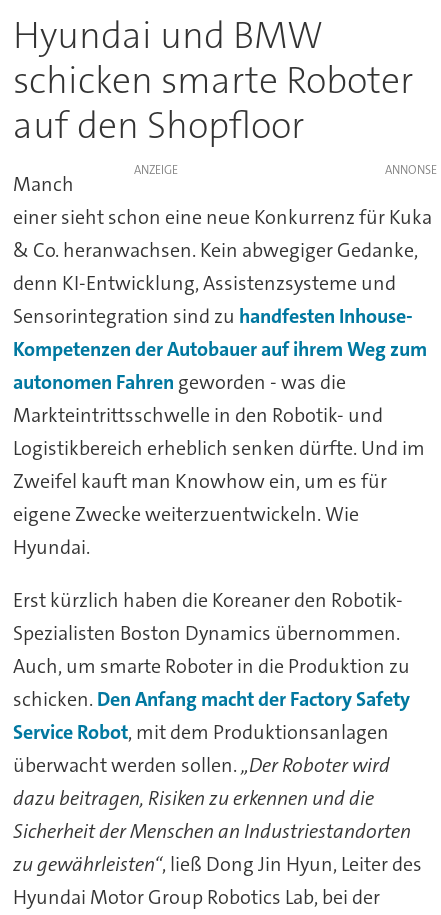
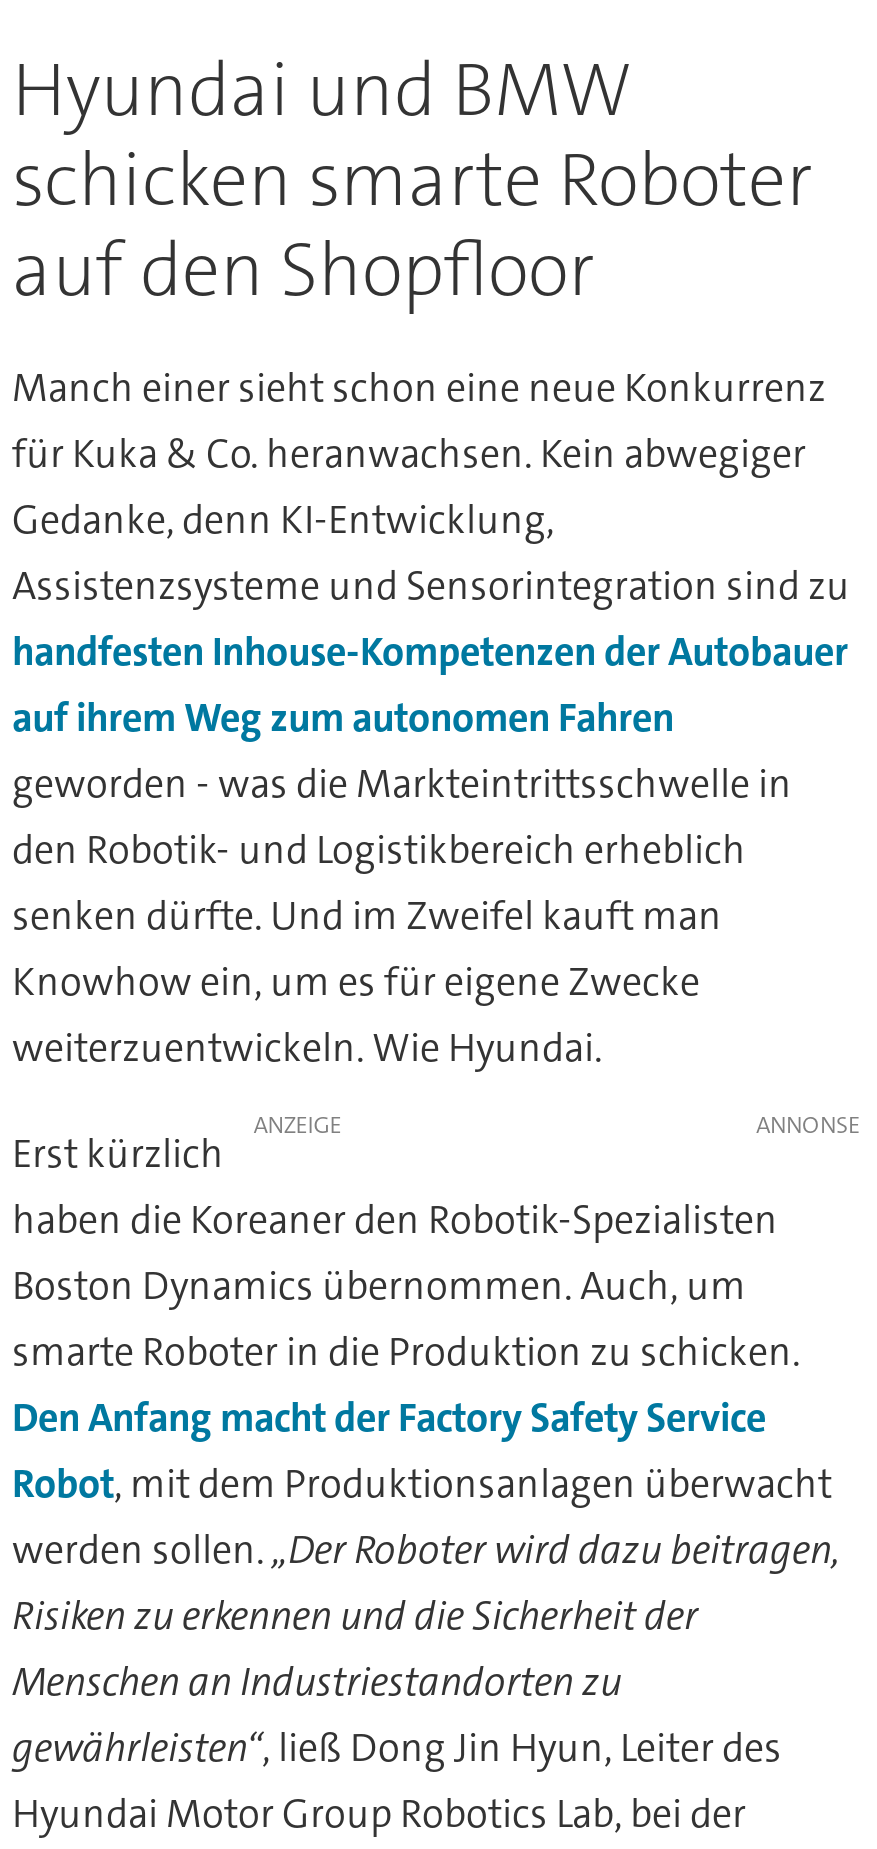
+ Manch einer sieht schon eine neue Konkurrenz
+ für Kuka & Co. heranwachsen. Kein abwegiger
+ Gedanke, denn KI-Entwicklung,
+ Assistenzsysteme und Sensorintegration sind zu
+ handfesten Inhouse-Kompetenzen der Autobauer
+ auf ihrem Weg zum autonomen Fahren
+ geworden - was die Markteintrittsschwelle in
+ den Robotik- und Logistikbereich erheblich
+ senken dürfte. Und im Zweifel kauft man
+ Knowhow ein, um es für eigene Zwecke
+ weiterzuentwickeln. Wie Hyundai.

moved down: ANZEIGE

- Manch
- einer sieht schon eine neue Konkurrenz für Kuka
- & Co. heranwachsen. Kein abwegiger Gedanke,
- denn KI-Entwicklung, Assistenzsysteme und
- Sensorintegration sind zu handfesten Inhouse-
- Kompetenzen der Autobauer auf ihrem Weg zum
- autonomen Fahren geworden - was die
- Markteintrittsschwelle in den Robotik- und
- Logistikbereich erheblich senken dürfte. Und im
- Zweifel kauft man Knowhow ein, um es für
- eigene Zwecke weiterzuentwickeln. Wie
- Hyundai.
- Erst kürzlich haben die Koreaner den Robotik-
- Spezialisten Boston Dynamics übernommen.
- Auch, um smarte Roboter in die Produktion zu
- schicken. Den Anfang macht der Factory Safety
- Service Robot, mit dem Produktionsanlagen
- überwacht werden sollen. „Der Roboter wird
- dazu beitragen, Risiken zu erkennen und die
- Sicherheit der Menschen an Industriestandorten
- zu gewährleisten“, ließ Dong Jin Hyun, Leiter des
+ Erst kürzlich
+ haben die Koreaner den Robotik-Spezialisten
+ Boston Dynamics übernommen. Auch, um
+ smarte Roboter in die Produktion zu schicken.
+ Den Anfang macht der Factory Safety Service
+ Robot, mit dem Produktionsanlagen überwacht
+ werden sollen. „Der Roboter wird dazu beitragen,
+ Risiken zu erkennen und die Sicherheit der
+ Menschen an Industriestandorten zu
+ gewährleisten“, ließ Dong Jin Hyun, Leiter des
